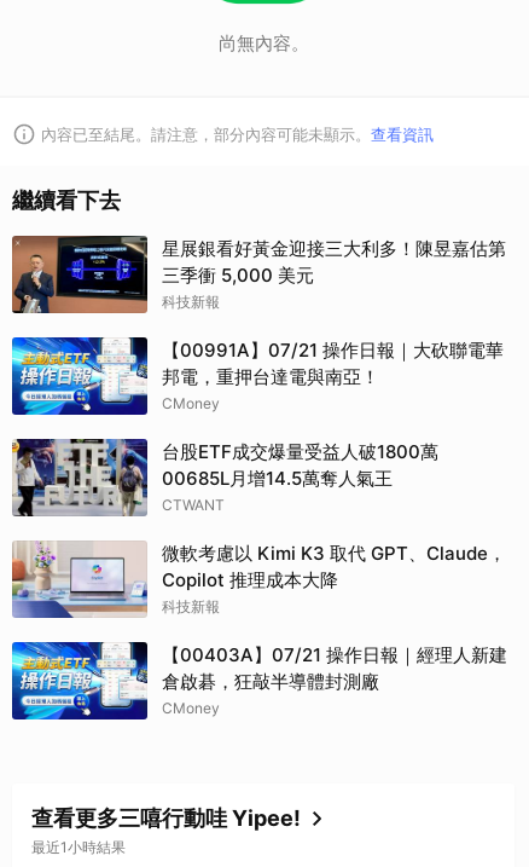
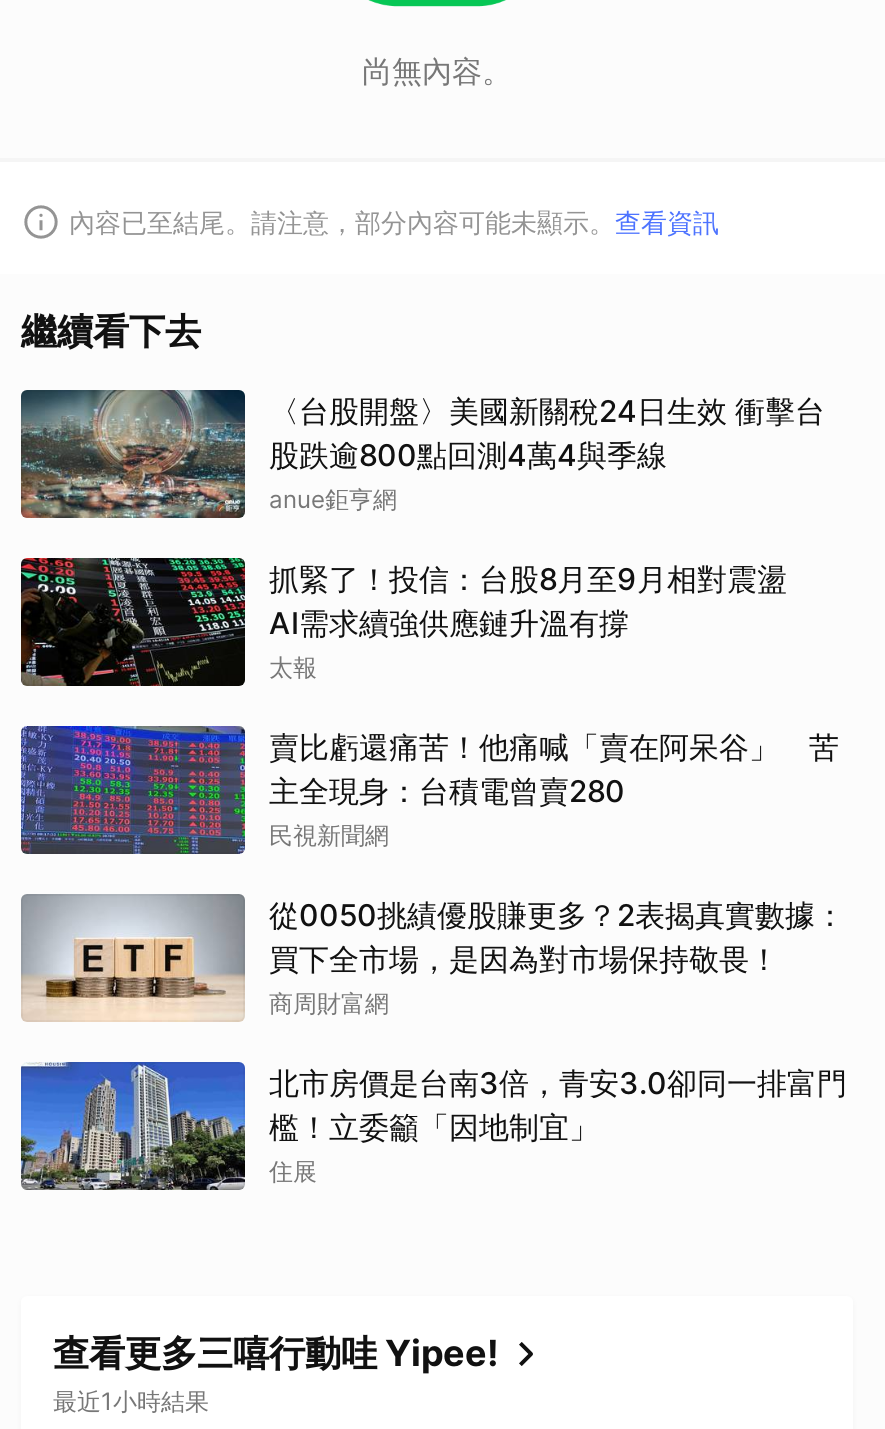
- [image]
- 星展銀看好黃金迎接三大利多！陳昱嘉估第
- 三季衝 5,000 美元
- 科技新報
+ [image]
+ 〈台股開盤〉美國新關稅24日生效 衝擊台
+ 股跌逾800點回測4萬4與季線
+ anue鉅亨網

- [image]
- 【00991A】07/21 操作日報｜大砍聯電華
- 邦電，重押台達電與南亞！
- CMoney
+ [image]
+ 抓緊了！投信：台股8月至9月相對震盪
+ AI需求續強供應鏈升溫有撐
+ 太報

- [image]
- 台股ETF成交爆量受益人破1800萬
- 00685L月增14.5萬奪人氣王
- CTWANT
+ [image]
+ 賣比虧還痛苦！他痛喊「賣在阿呆谷」 苦
+ 主全現身：台積電曾賣280
+ 民視新聞網

- [image]
- 微軟考慮以 Kimi K3 取代 GPT、Claude，
- Copilot 推理成本大降
- 科技新報
+ [image]
+ 從0050挑績優股賺更多？2表揭真實數據：
+ 買下全市場，是因為對市場保持敬畏！
+ 商周財富網

- [image]
- 【00403A】07/21 操作日報｜經理人新建
- 倉啟碁，狂敲半導體封測廠
- CMoney
+ [image]
+ 北市房價是台南3倍，青安3.0卻同一排富門
+ 檻！立委籲「因地制宜」
+ 住展
